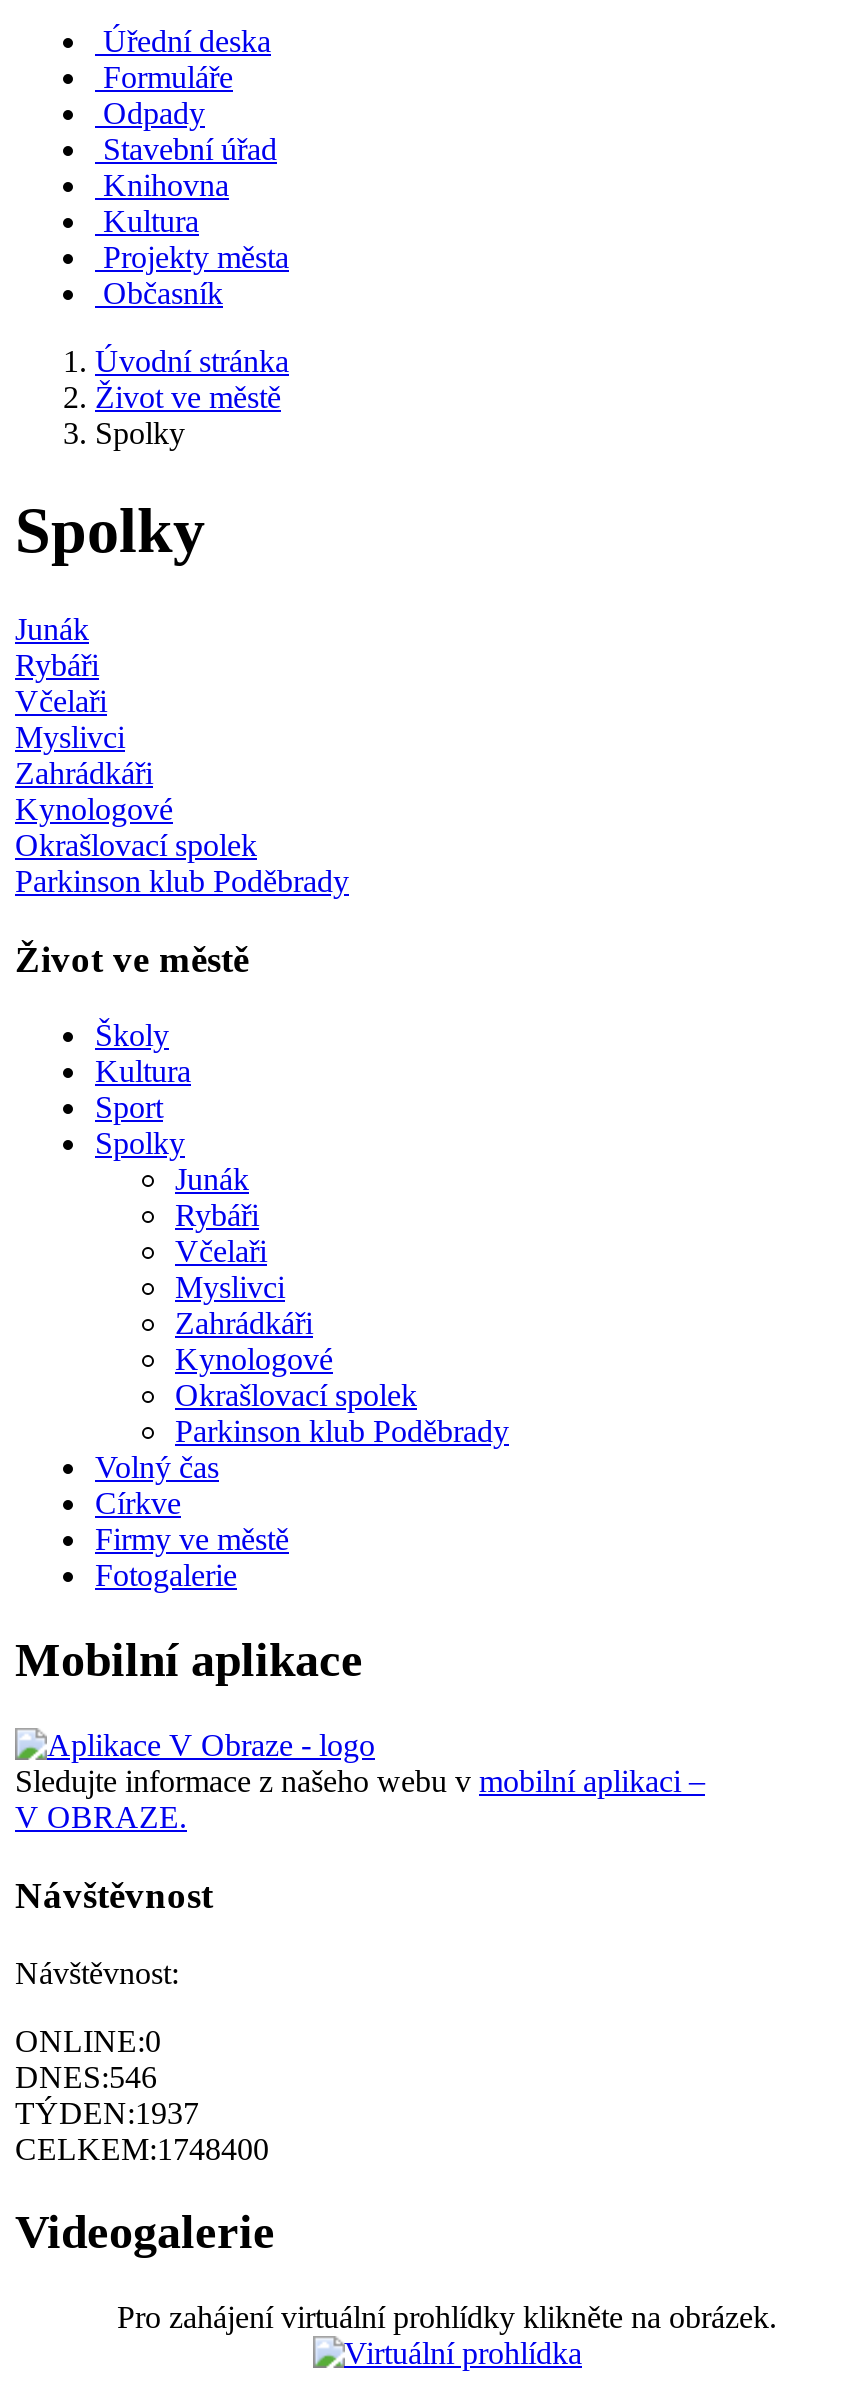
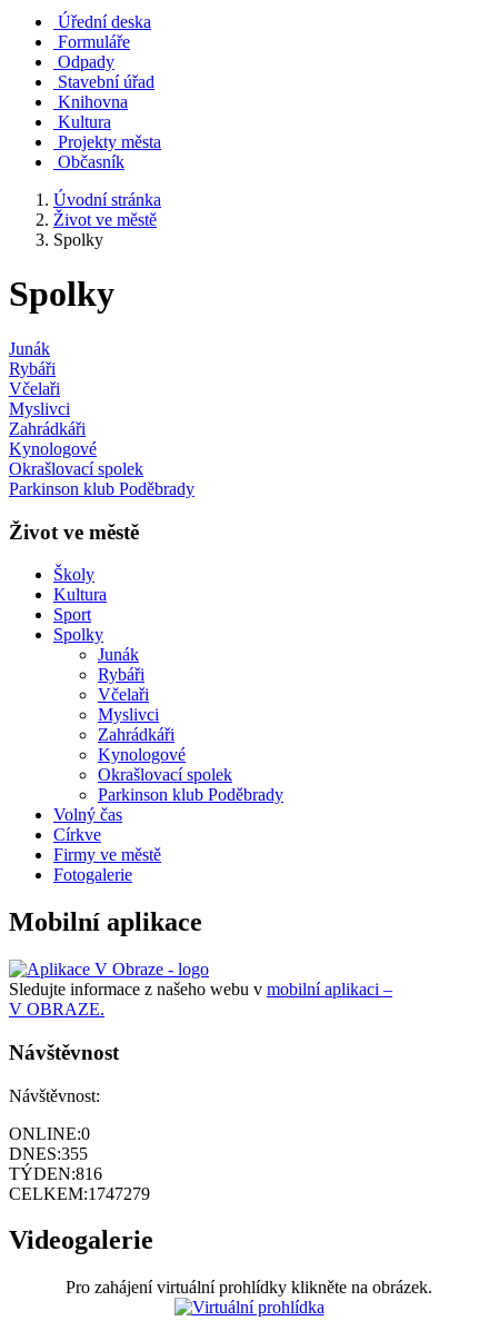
- DNES:546
+ DNES:355

- TÝDEN:1937
+ TÝDEN:816

- CELKEM:1748400
+ CELKEM:1747279
